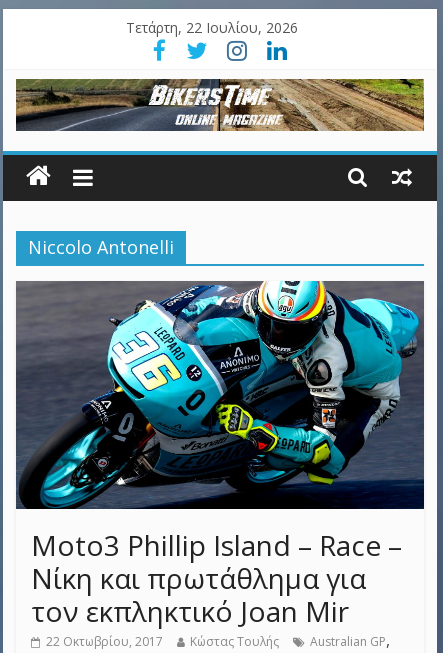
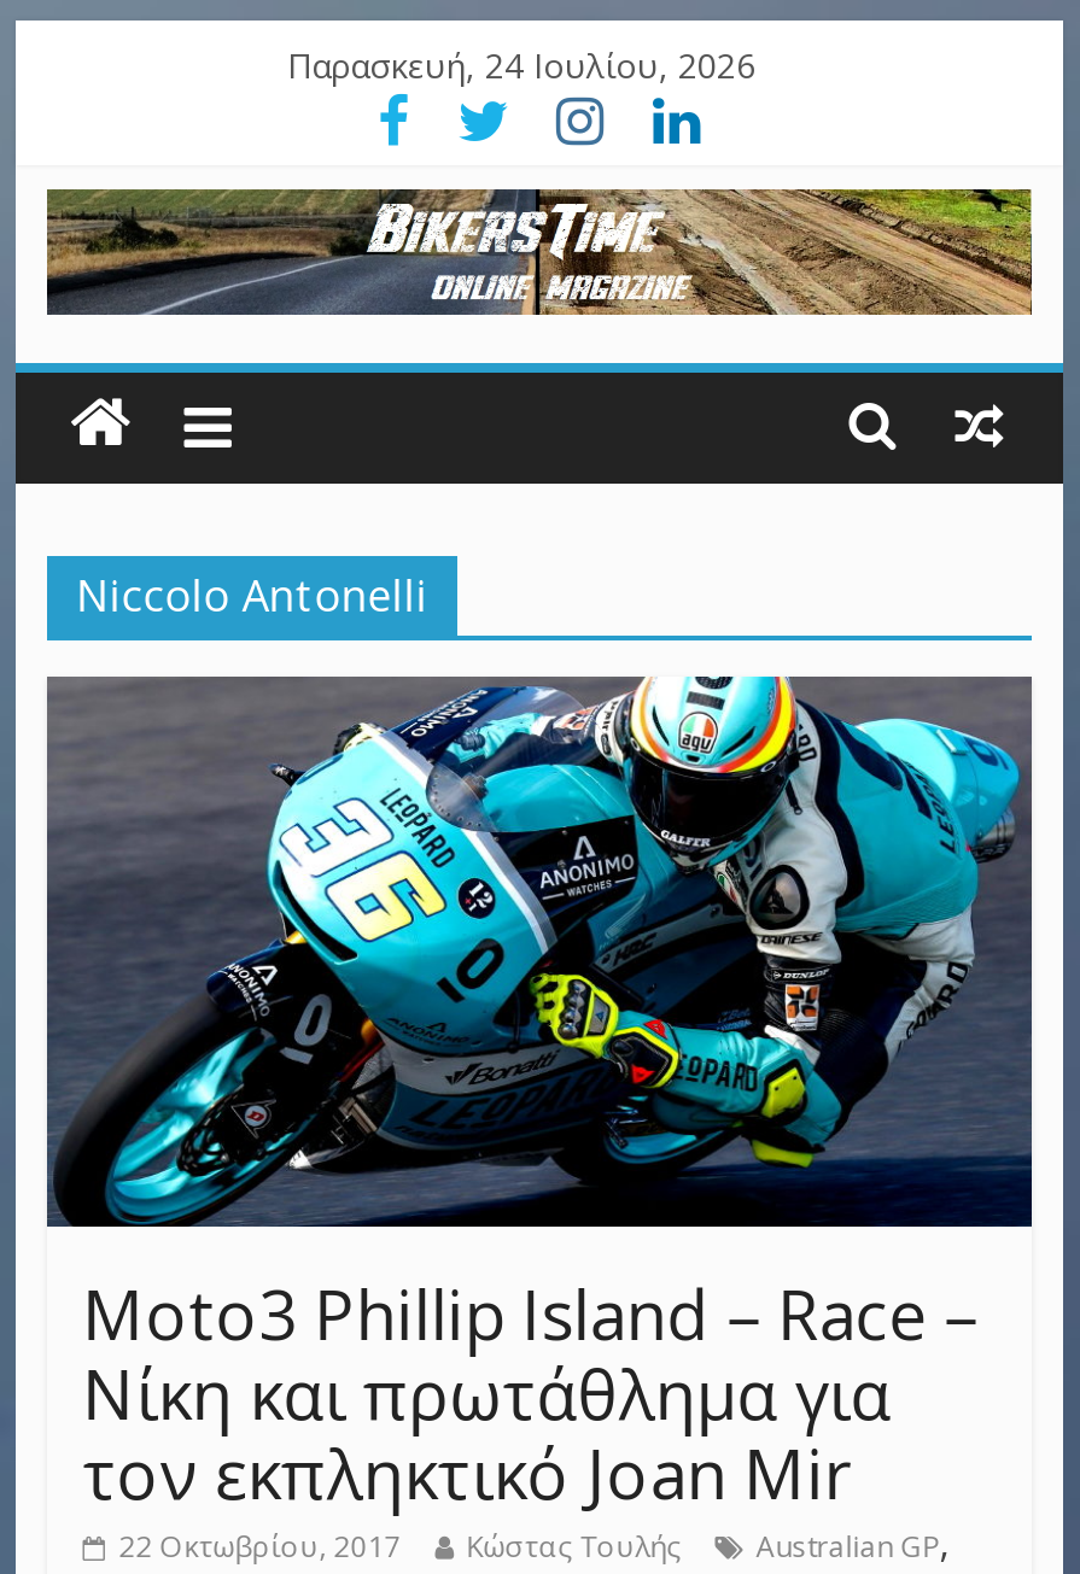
- Τετάρτη, 22 Ιουλίου, 2026
+ Παρασκευή, 24 Ιουλίου, 2026
